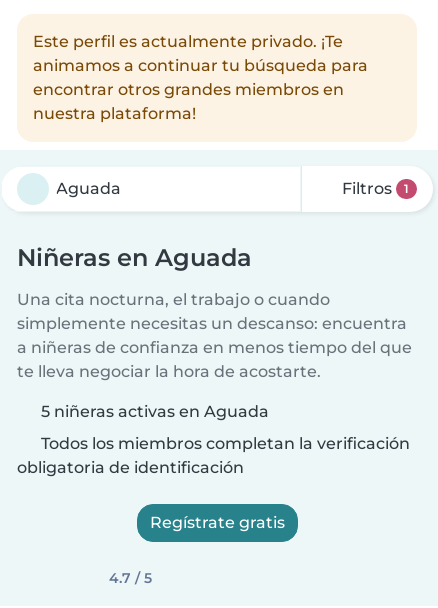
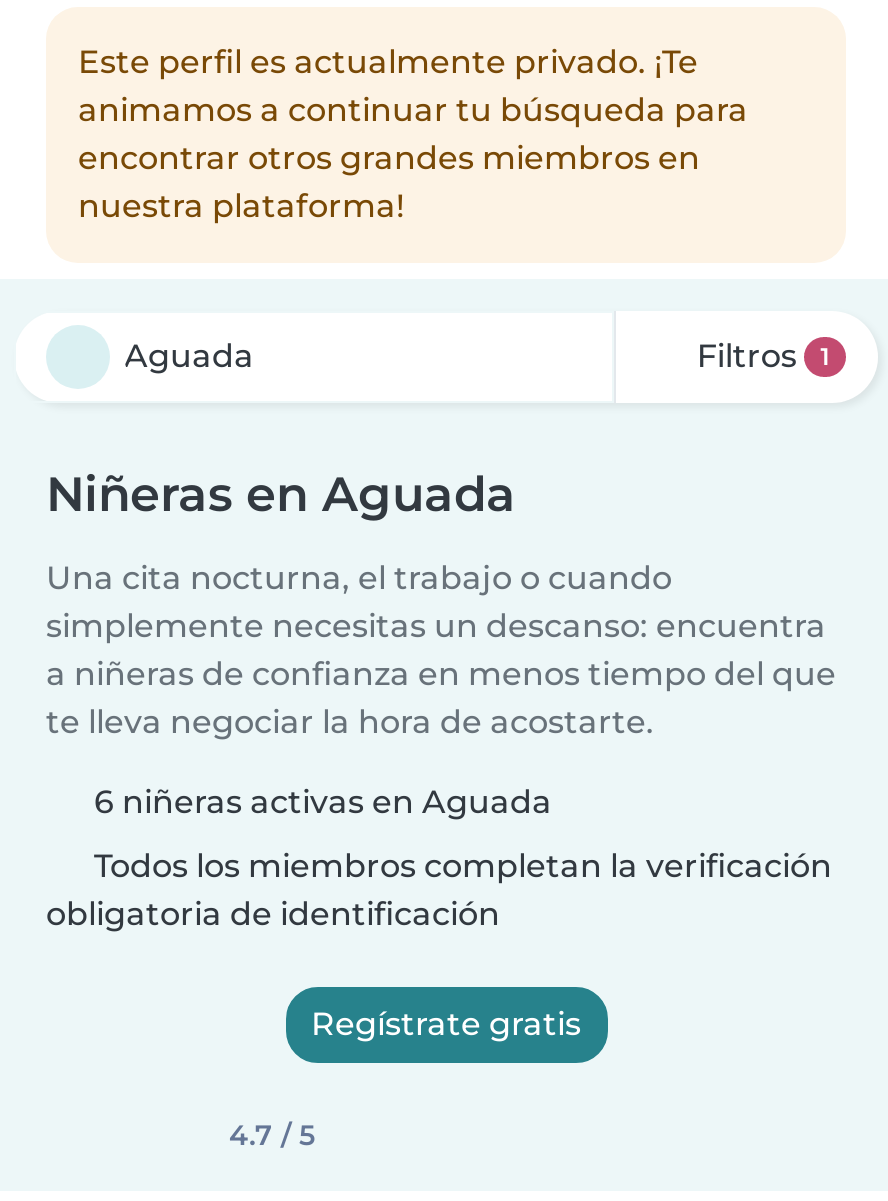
- 5 niñeras activas en Aguada
+ 6 niñeras activas en Aguada
